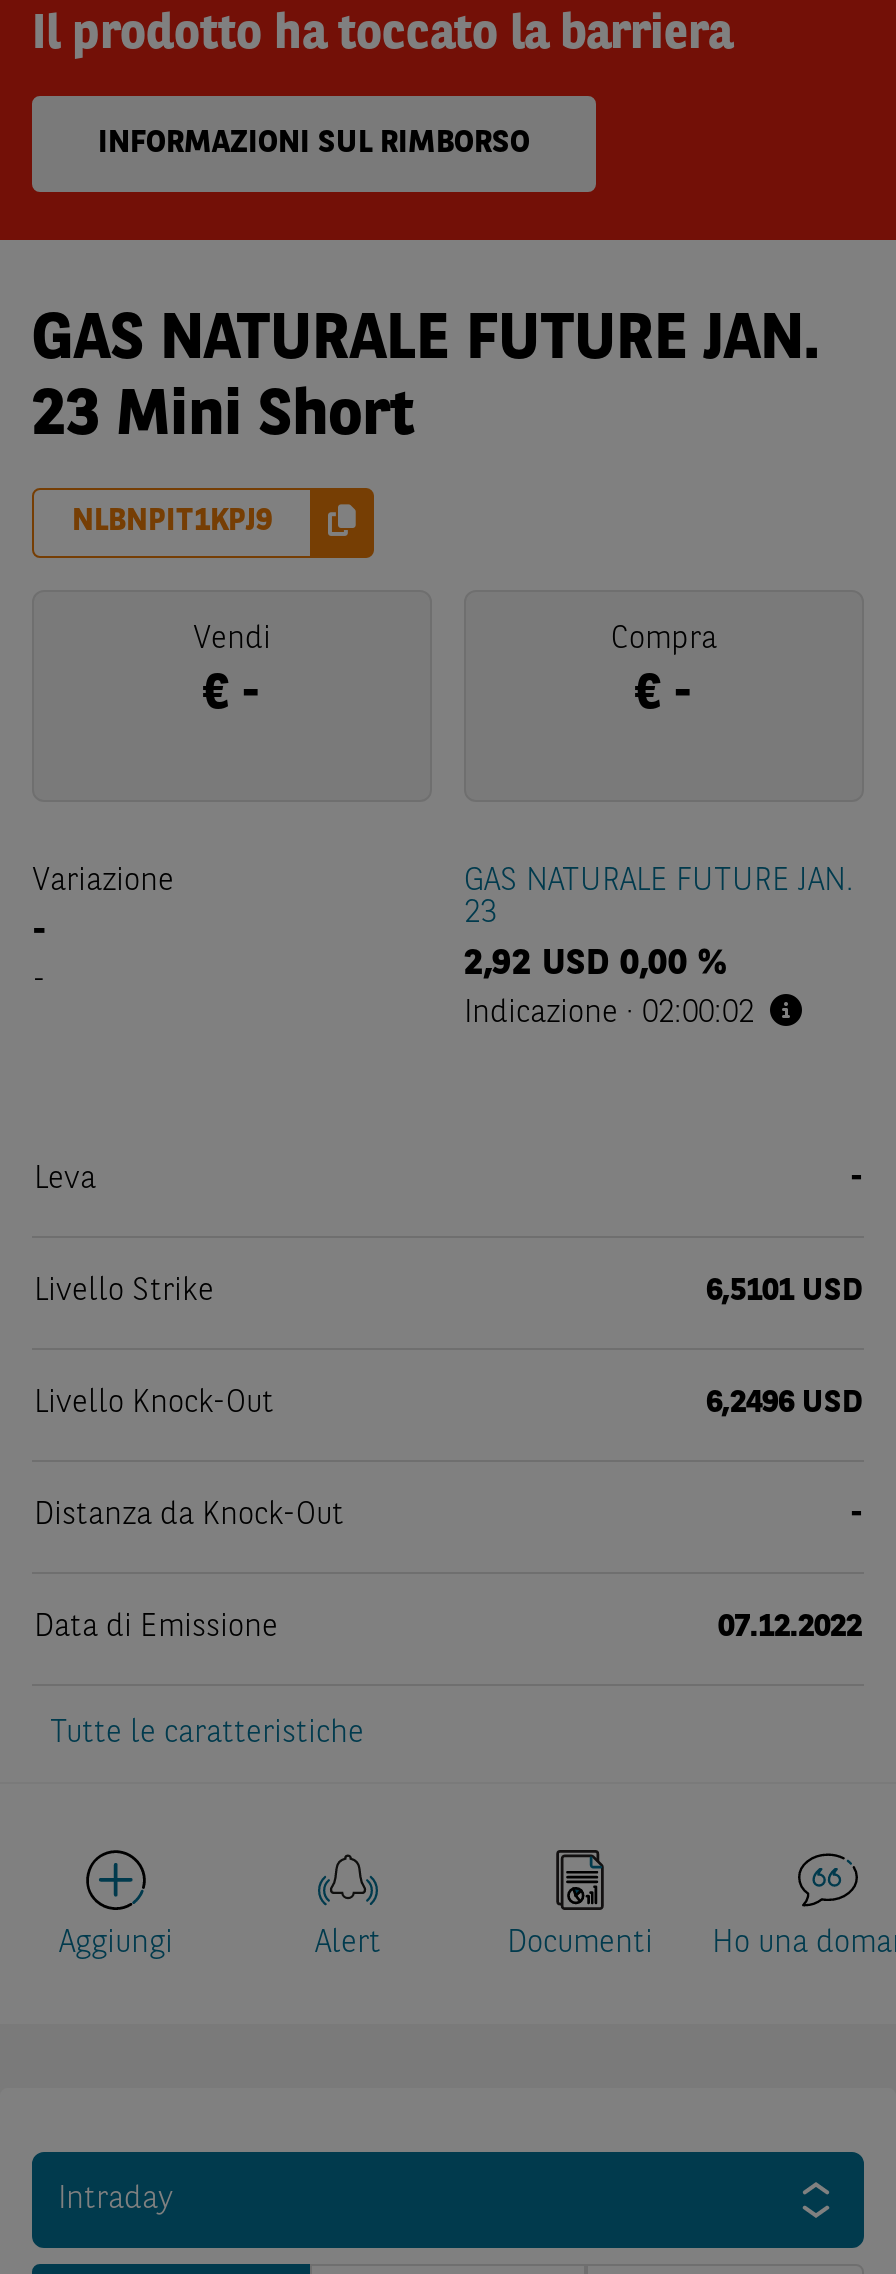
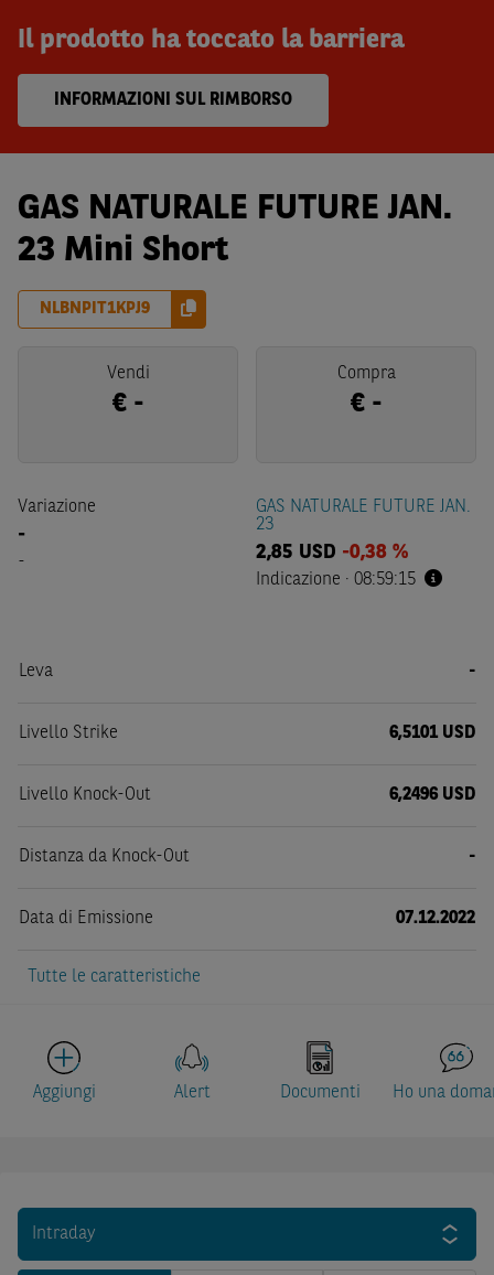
- 2,92 USD 0,00 %
+ 2,85 USD -0,38 %

- Indicazione · 02:00:02
+ Indicazione · 08:59:15
